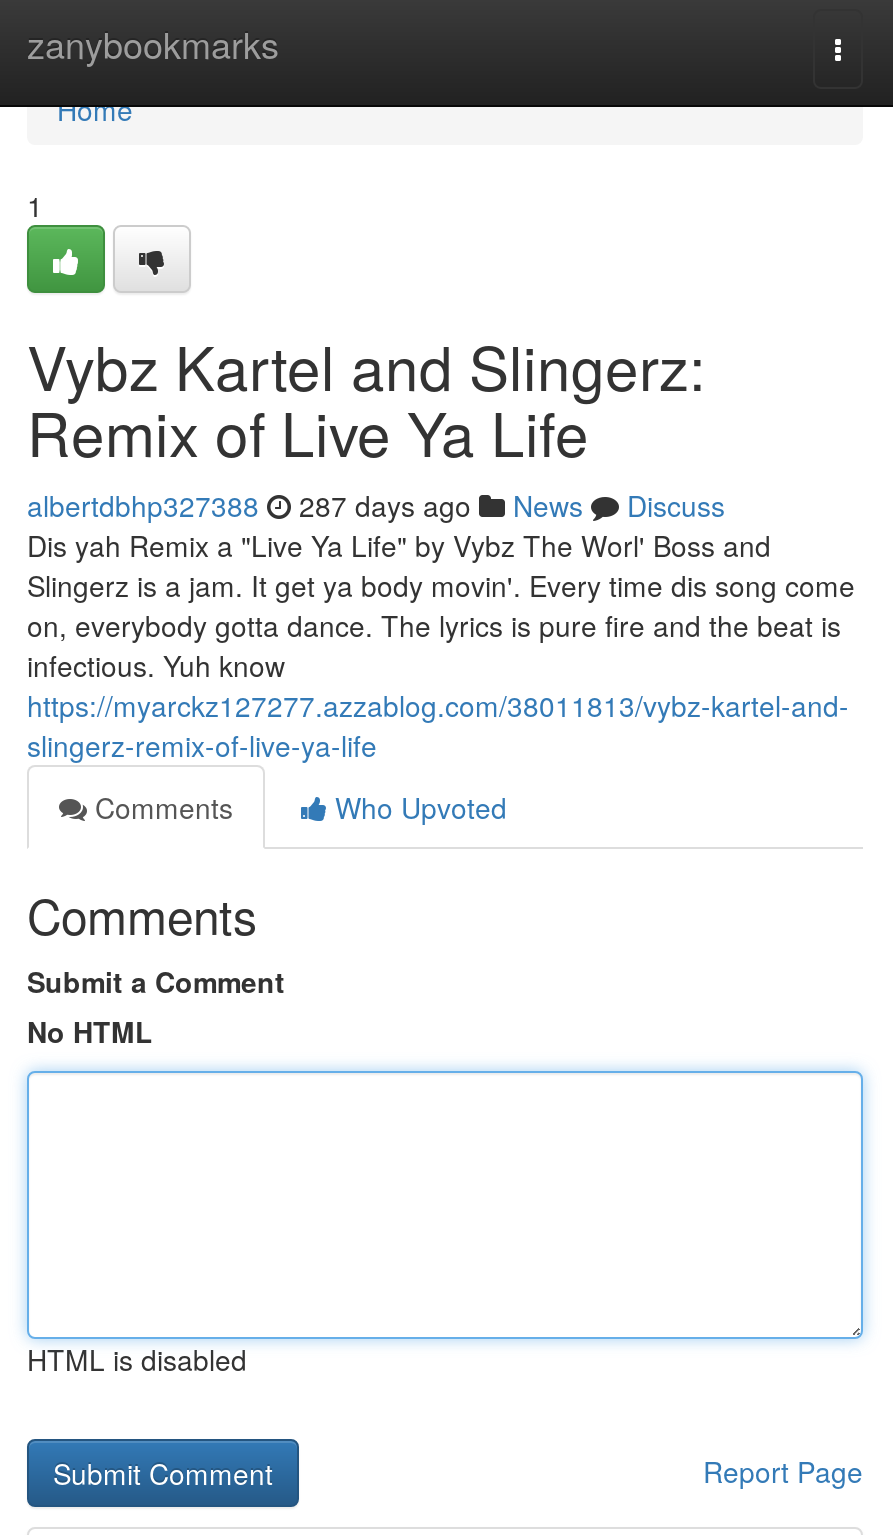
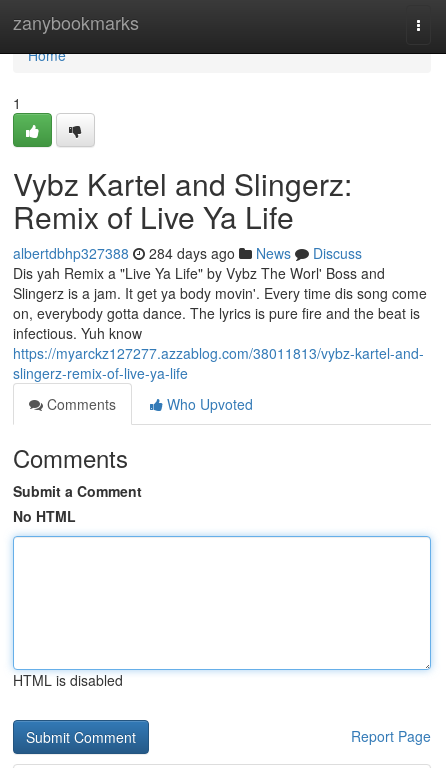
- albertdbhp327388 287 days ago News Discuss
+ albertdbhp327388 284 days ago News Discuss
